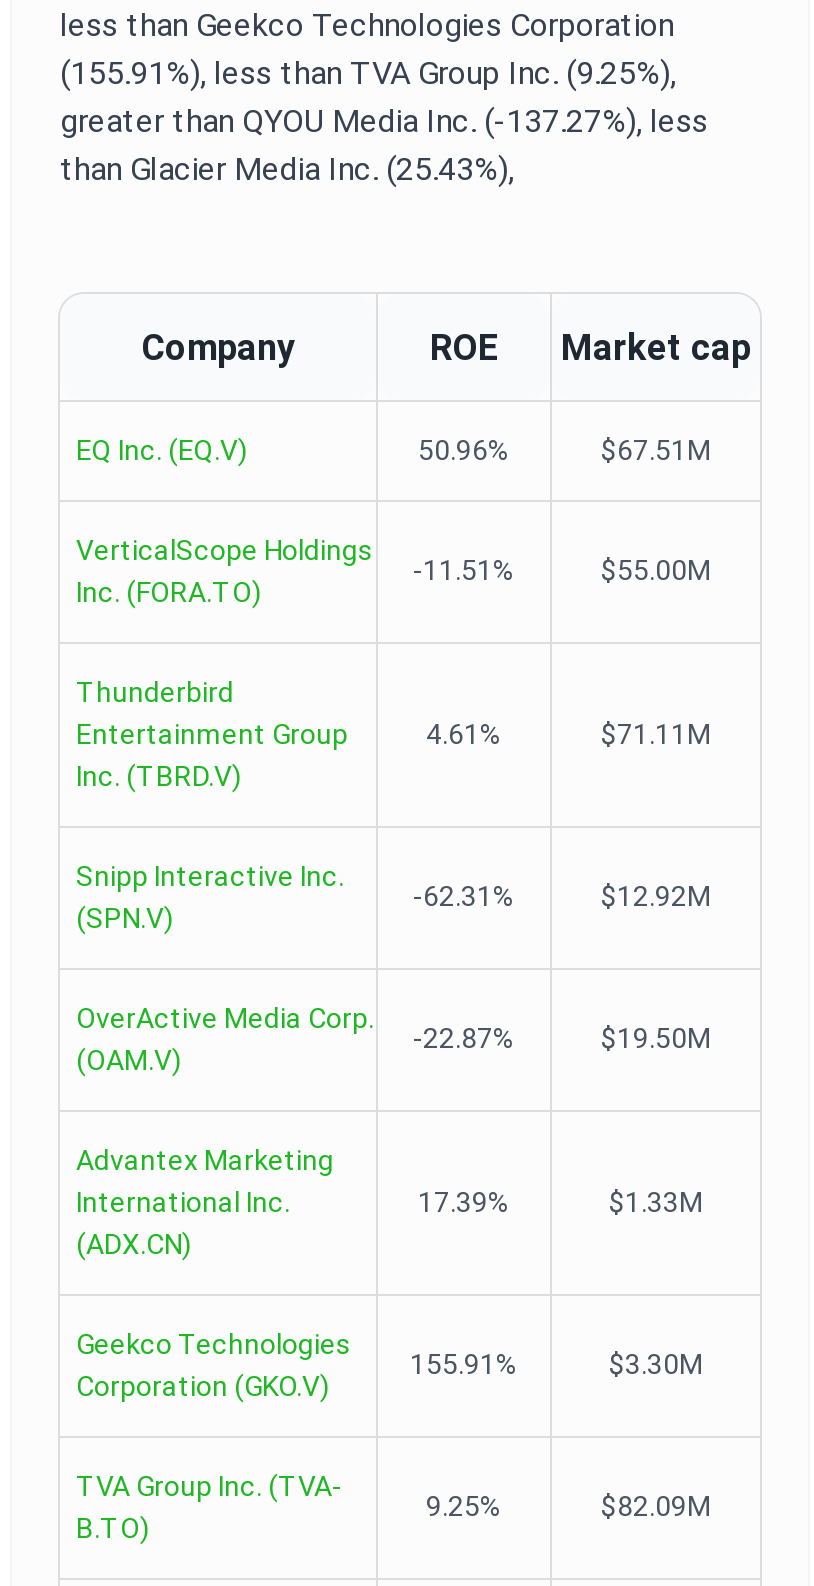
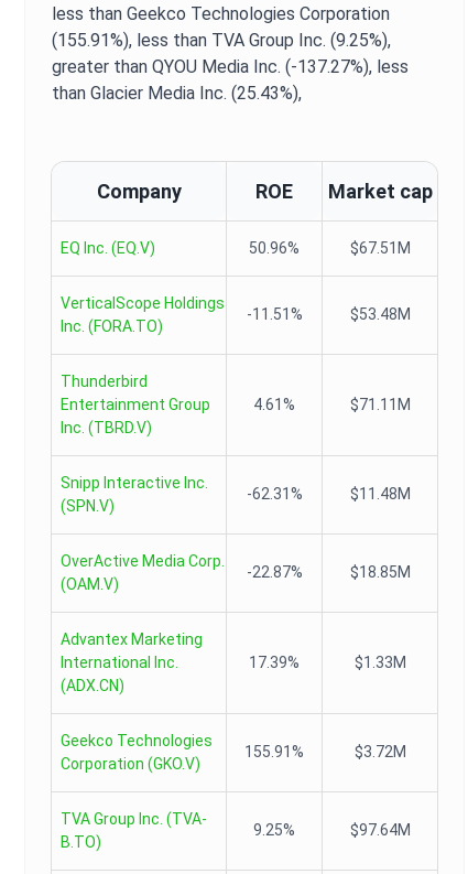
- $55.00M
+ $53.48M

- $12.92M
+ $11.48M

- $19.50M
+ $18.85M

- $3.30M
+ $3.72M

- $82.09M
+ $97.64M
